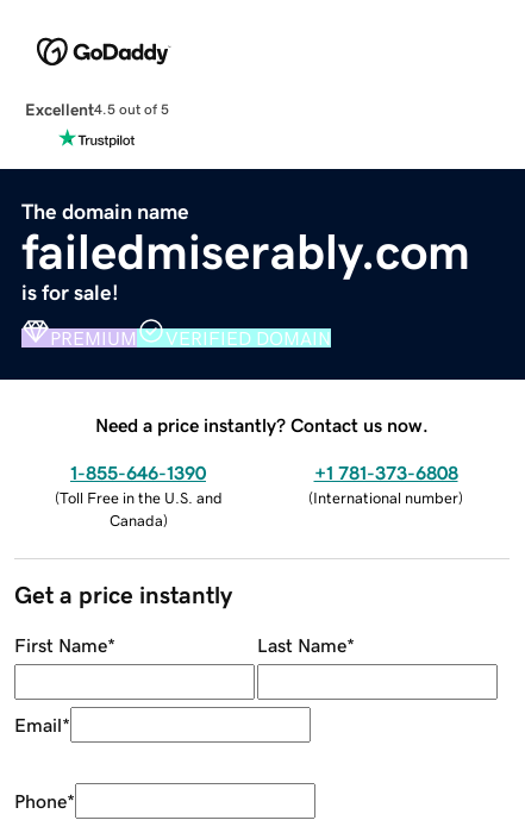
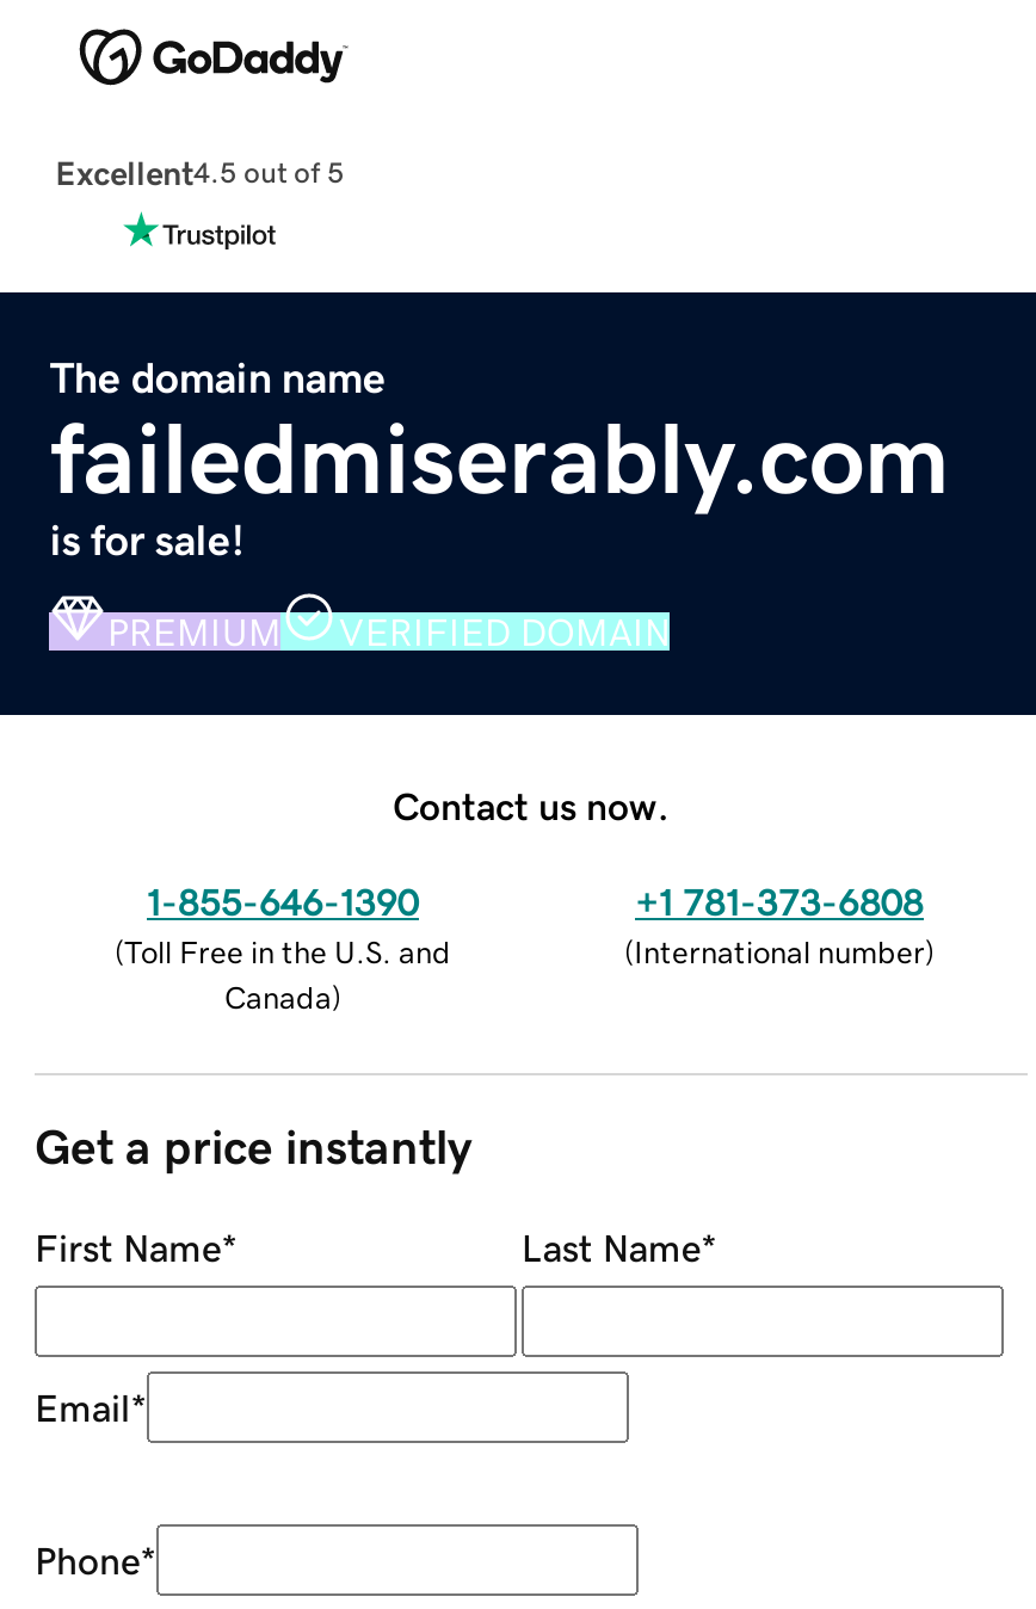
- Need a price instantly? Contact us now.
+ Contact us now.
